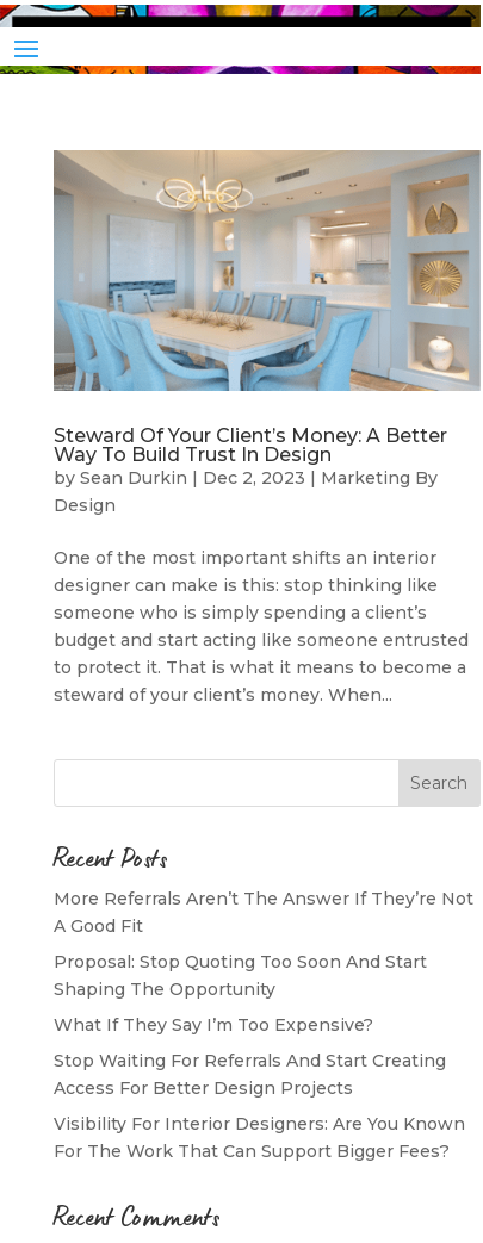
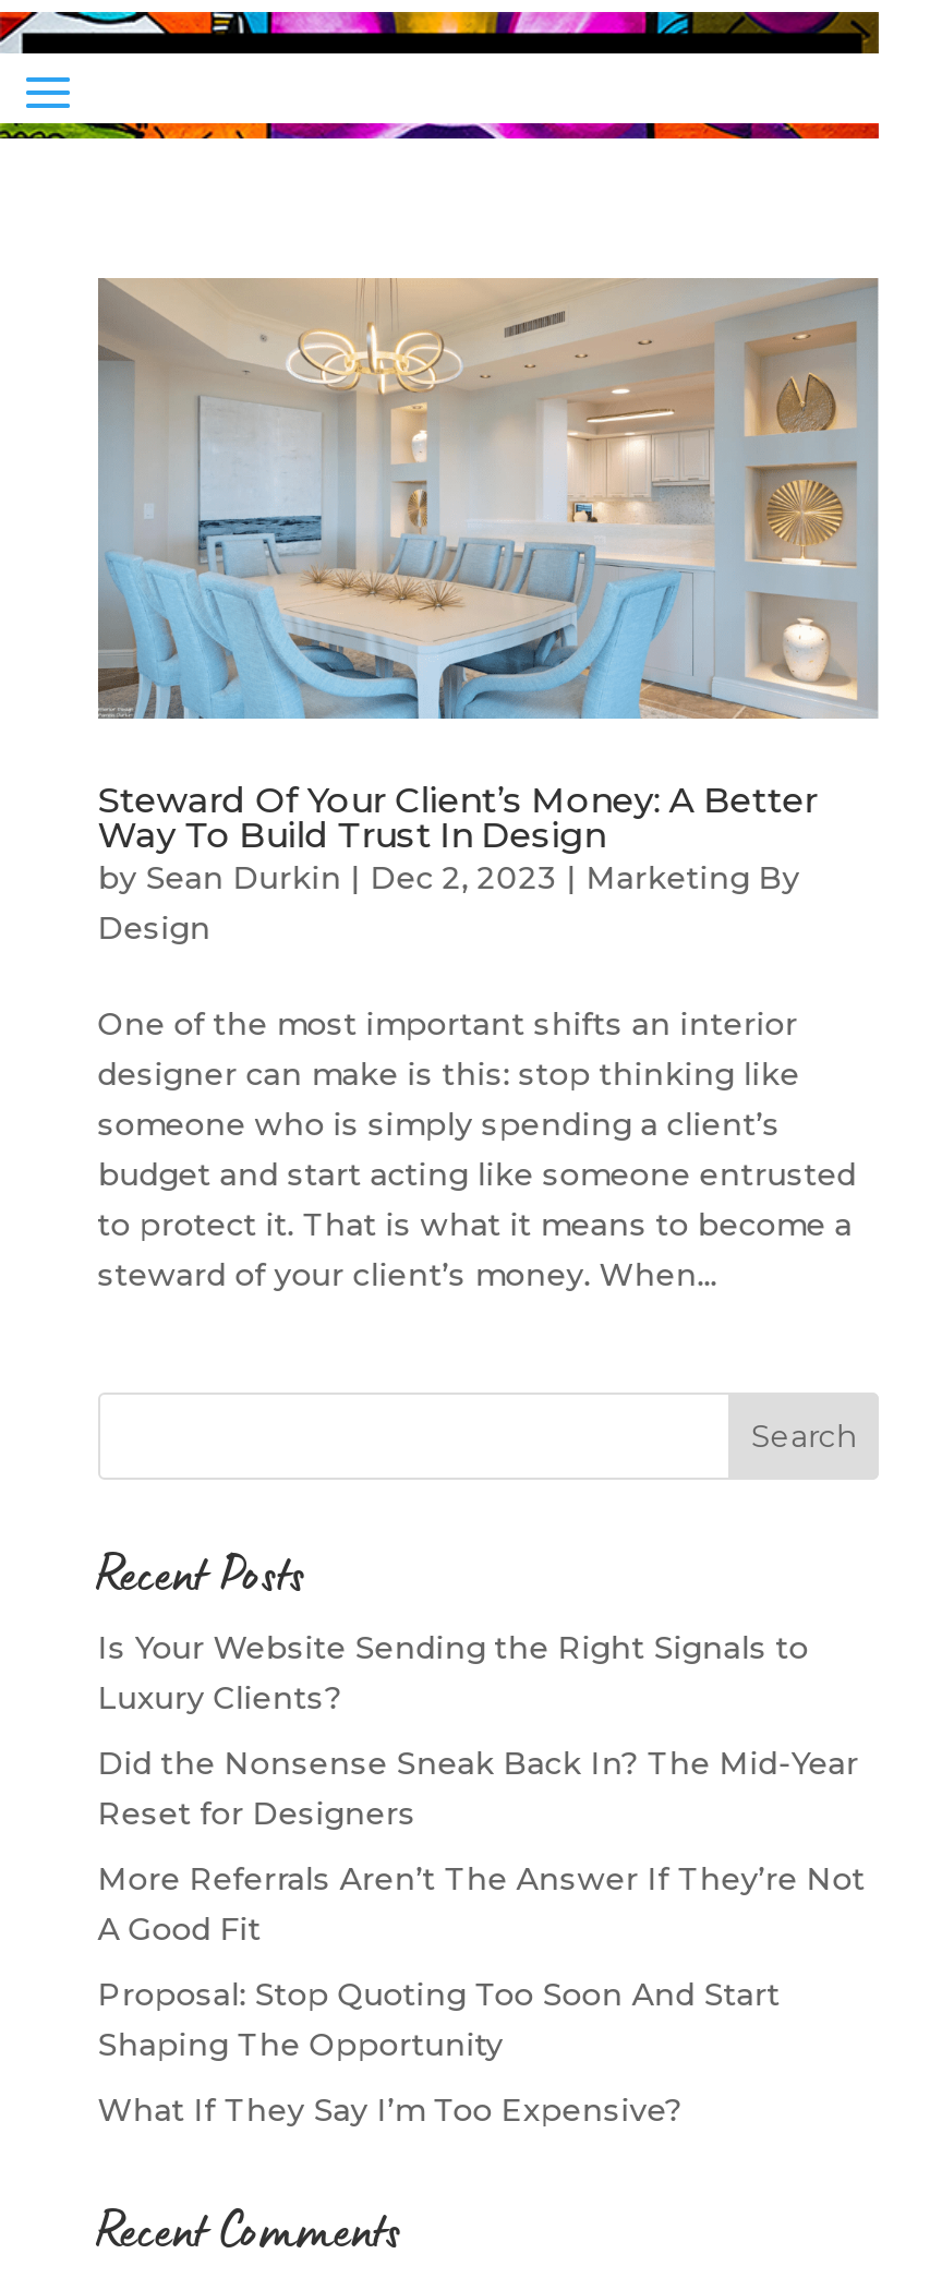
+ Is Your Website Sending the Right Signals to
+ Luxury Clients?
+ Did the Nonsense Sneak Back In? The Mid-Year
+ Reset for Designers

moved down: More Referrals Aren’t The Answer If They’re Not | A Good Fit | Proposal: Stop Quoting Too Soon And Start | Shaping The Opportunity | What If They Say I’m Too Expensive?

- Stop Waiting For Referrals And Start Creating
- Access For Better Design Projects
- Visibility For Interior Designers: Are You Known
- For The Work That Can Support Bigger Fees?
